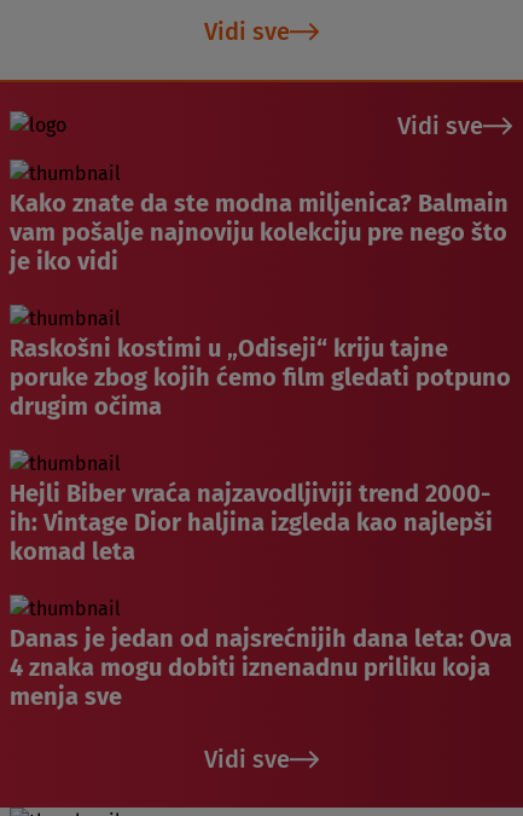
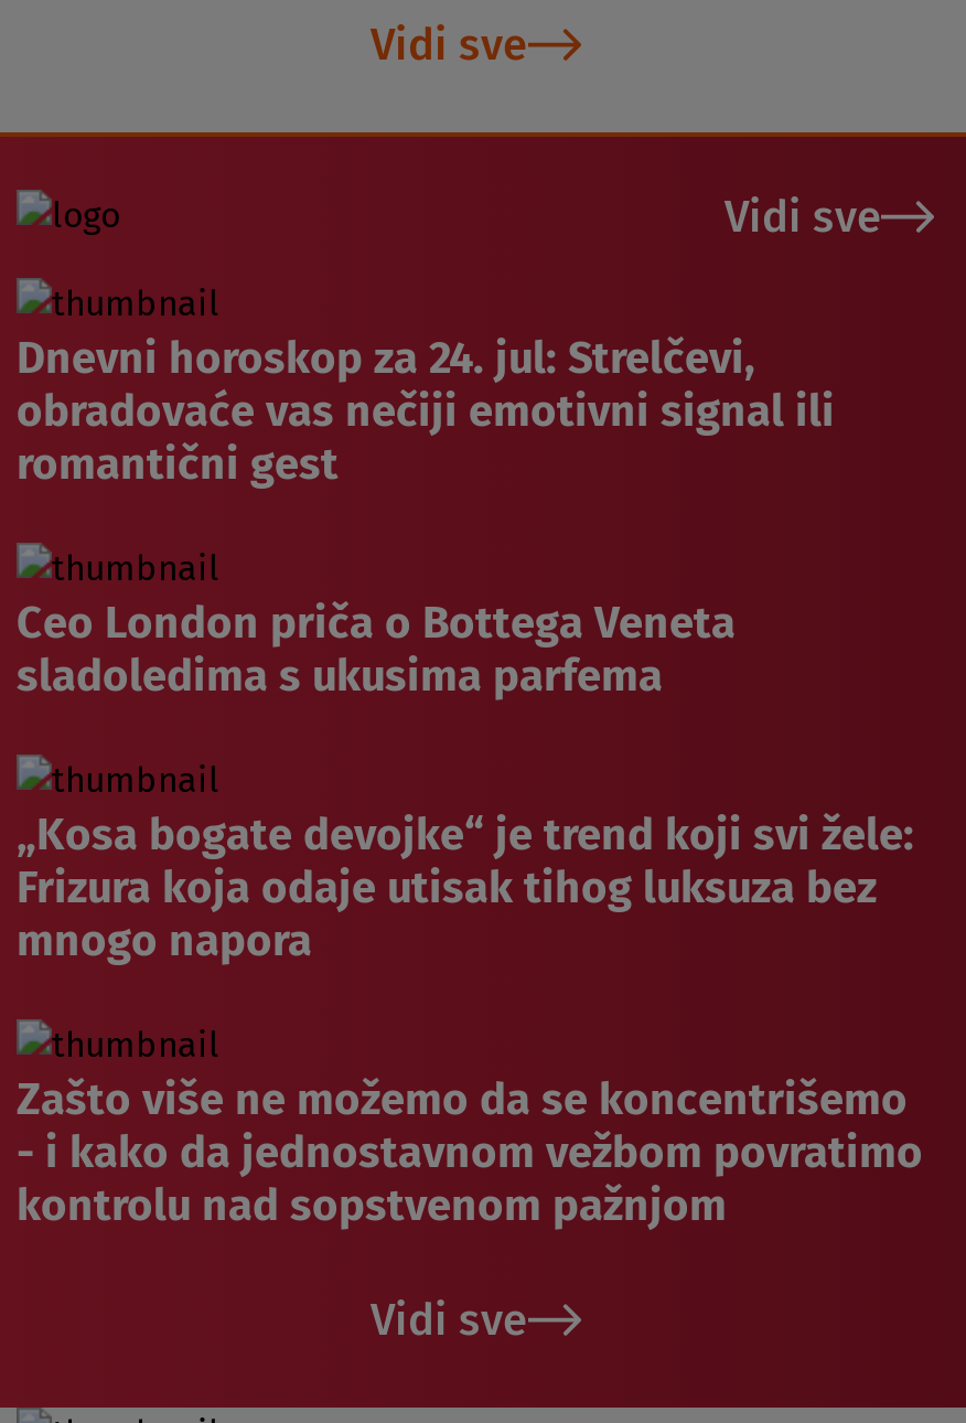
- Kako znate da ste modna miljenica? Balmain
- vam pošalje najnoviju kolekciju pre nego što
- je iko vidi
+ Dnevni horoskop za 24. jul: Strelčevi,
+ obradovaće vas nečiji emotivni signal ili
+ romantični gest

- Raskošni kostimi u „Odiseji“ kriju tajne
- poruke zbog kojih ćemo film gledati potpuno
- drugim očima
+ Ceo London priča o Bottega Veneta
+ sladoledima s ukusima parfema

- Hejli Biber vraća najzavodljiviji trend 2000-
- ih: Vintage Dior haljina izgleda kao najlepši
- komad leta
+ „Kosa bogate devojke“ je trend koji svi žele:
+ Frizura koja odaje utisak tihog luksuza bez
+ mnogo napora

- Danas je jedan od najsrećnijih dana leta: Ova
- 4 znaka mogu dobiti iznenadnu priliku koja
- menja sve
+ Zašto više ne možemo da se koncentrišemo
+ - i kako da jednostavnom vežbom povratimo
+ kontrolu nad sopstvenom pažnjom
